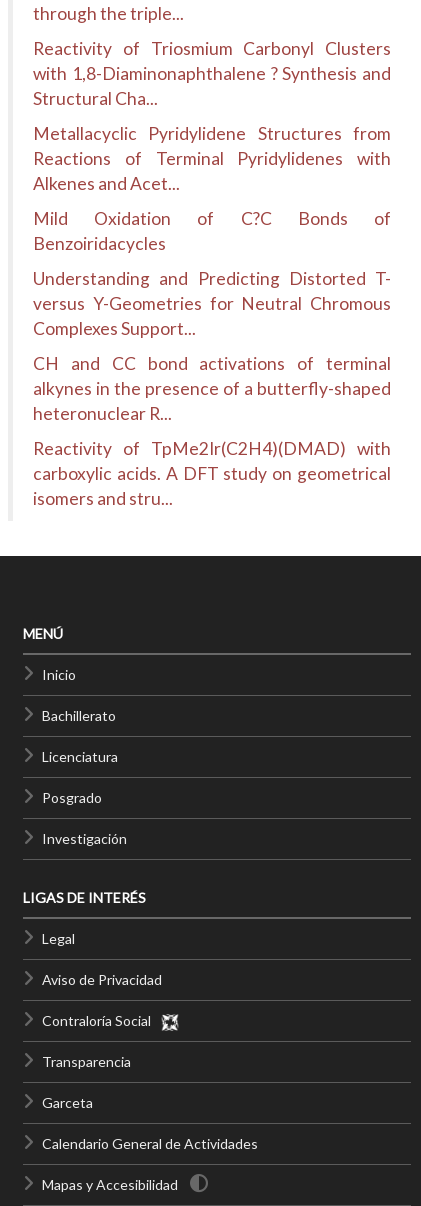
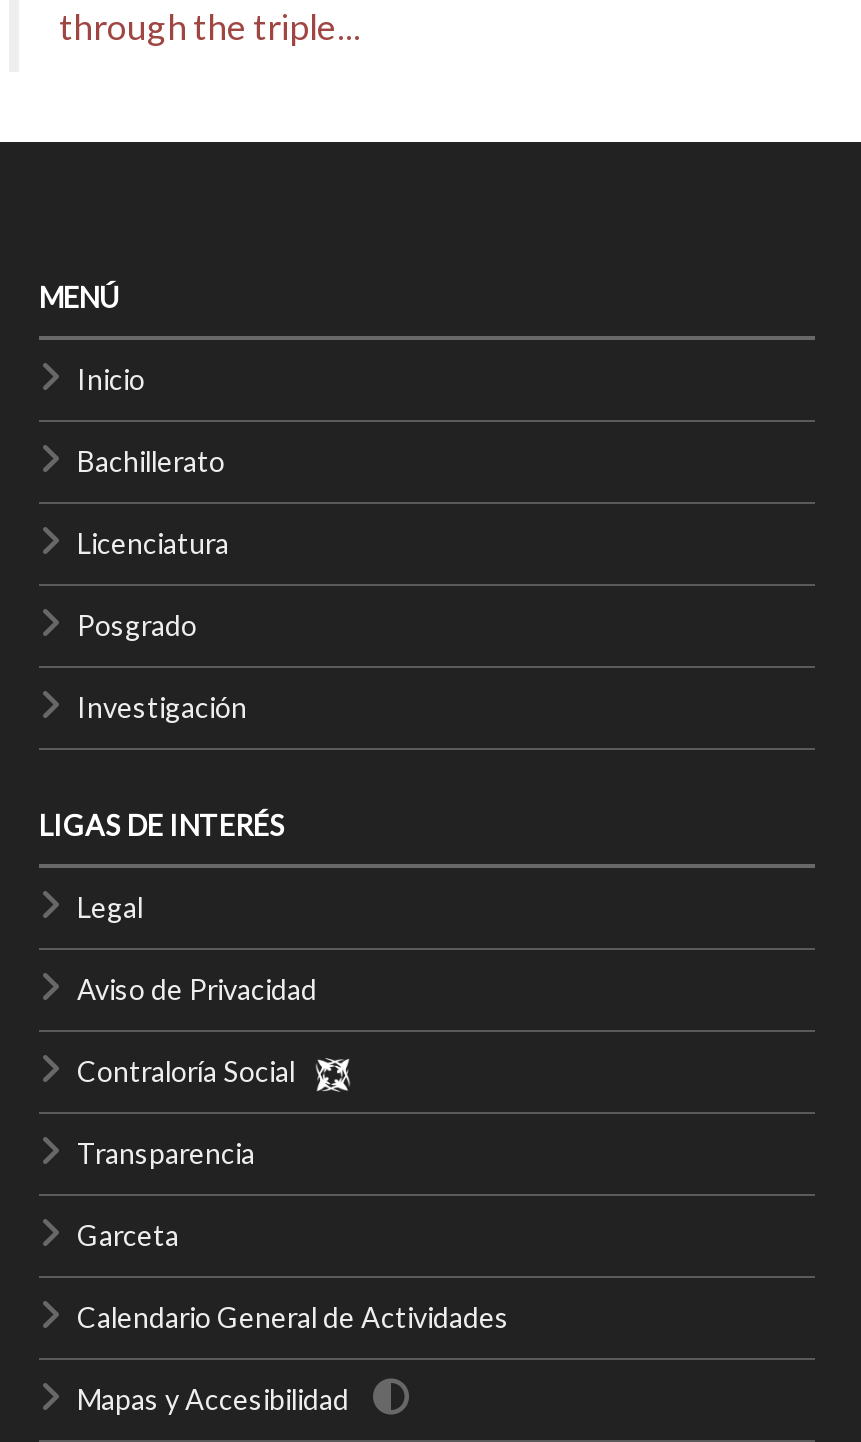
- Reactivity of Triosmium Carbonyl Clusters
- with 1,8-Diaminonaphthalene ? Synthesis and
- Structural Cha...
- Metallacyclic Pyridylidene Structures from
- Reactions of Terminal Pyridylidenes with
- Alkenes and Acet...
- Mild Oxidation of C?C Bonds of
- Benzoiridacycles
- Understanding and Predicting Distorted T-
- versus Y-Geometries for Neutral Chromous
- Complexes Support...
- CH and CC bond activations of terminal
- alkynes in the presence of a butterfly-shaped
- heteronuclear R...
- Reactivity of TpMe2Ir(C2H4)(DMAD) with
- carboxylic acids. A DFT study on geometrical
- isomers and stru...
